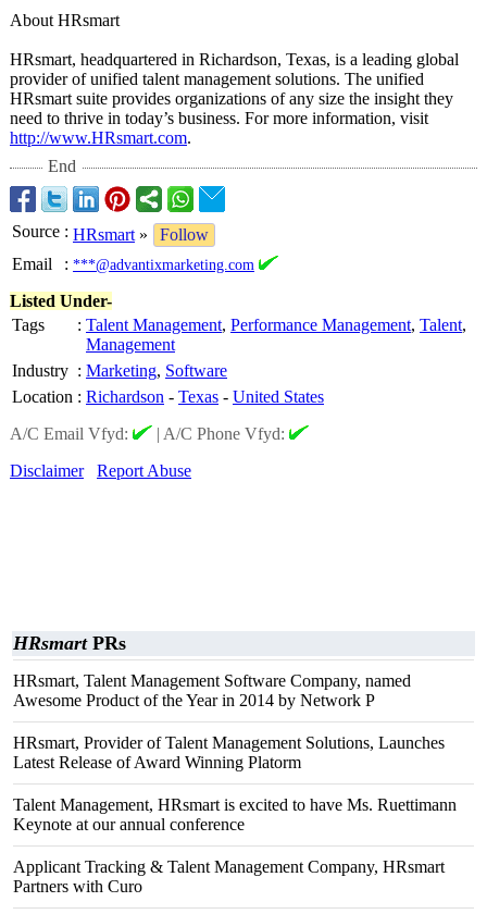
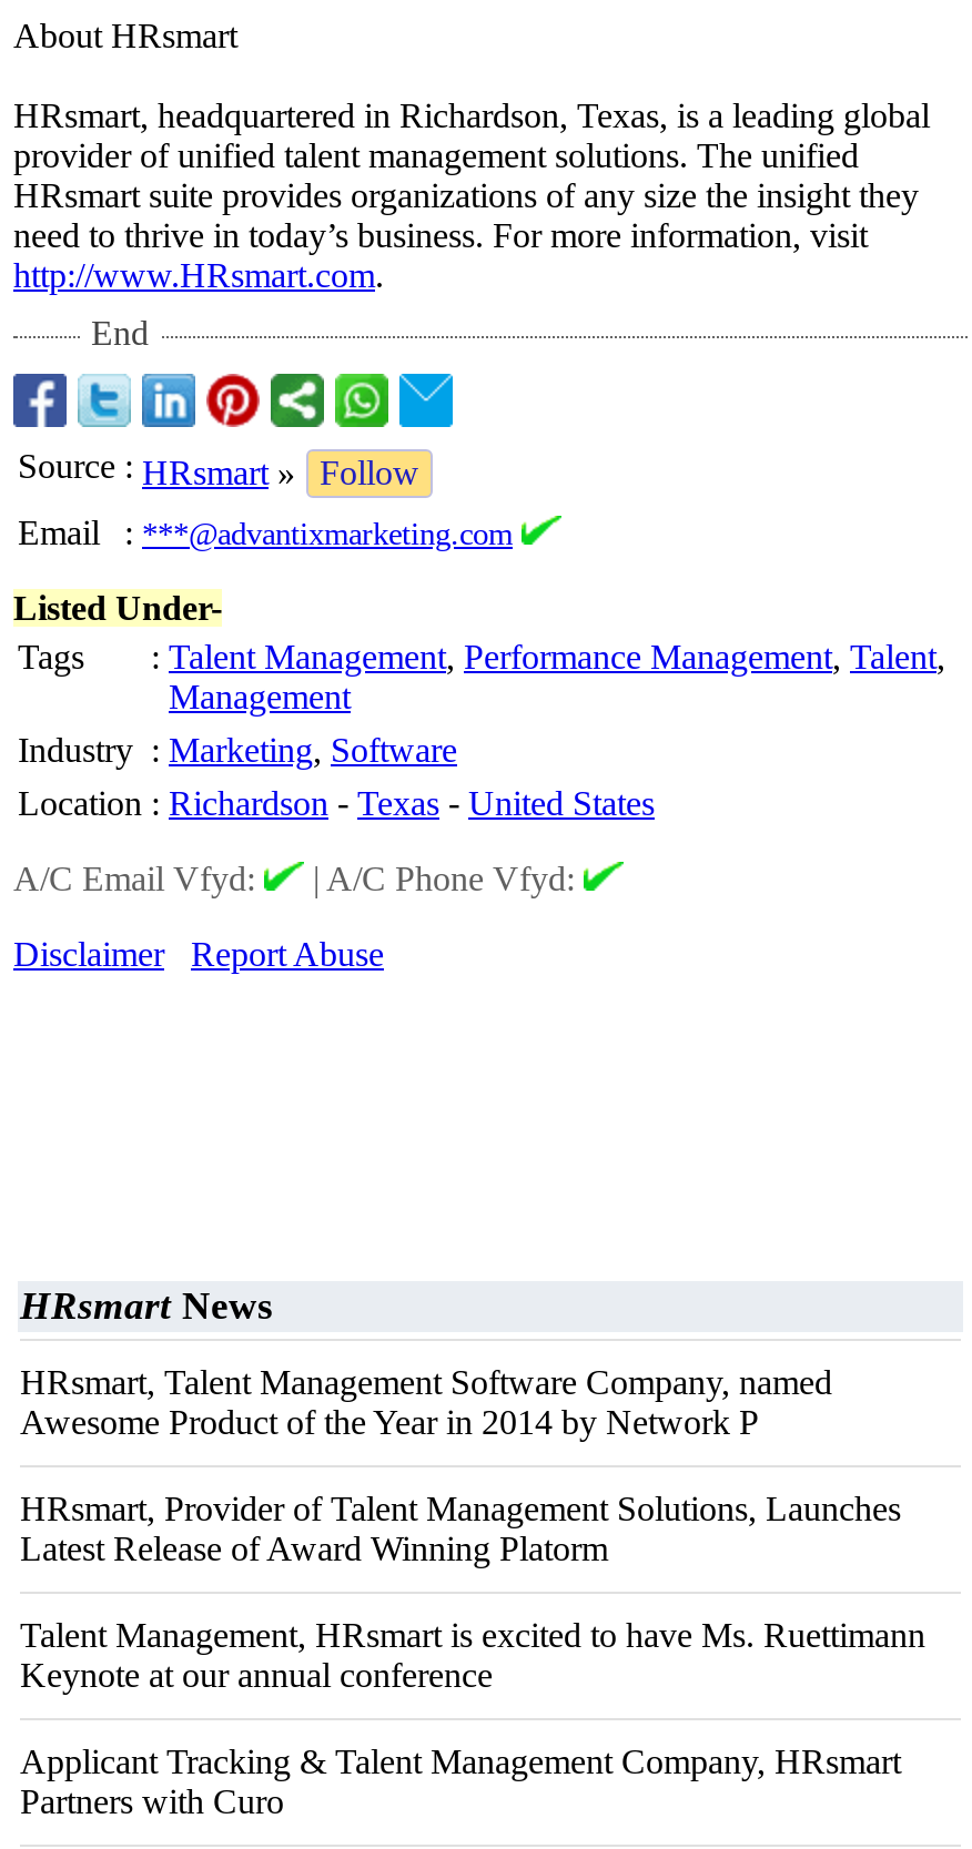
- HRsmart PRs
+ HRsmart News
